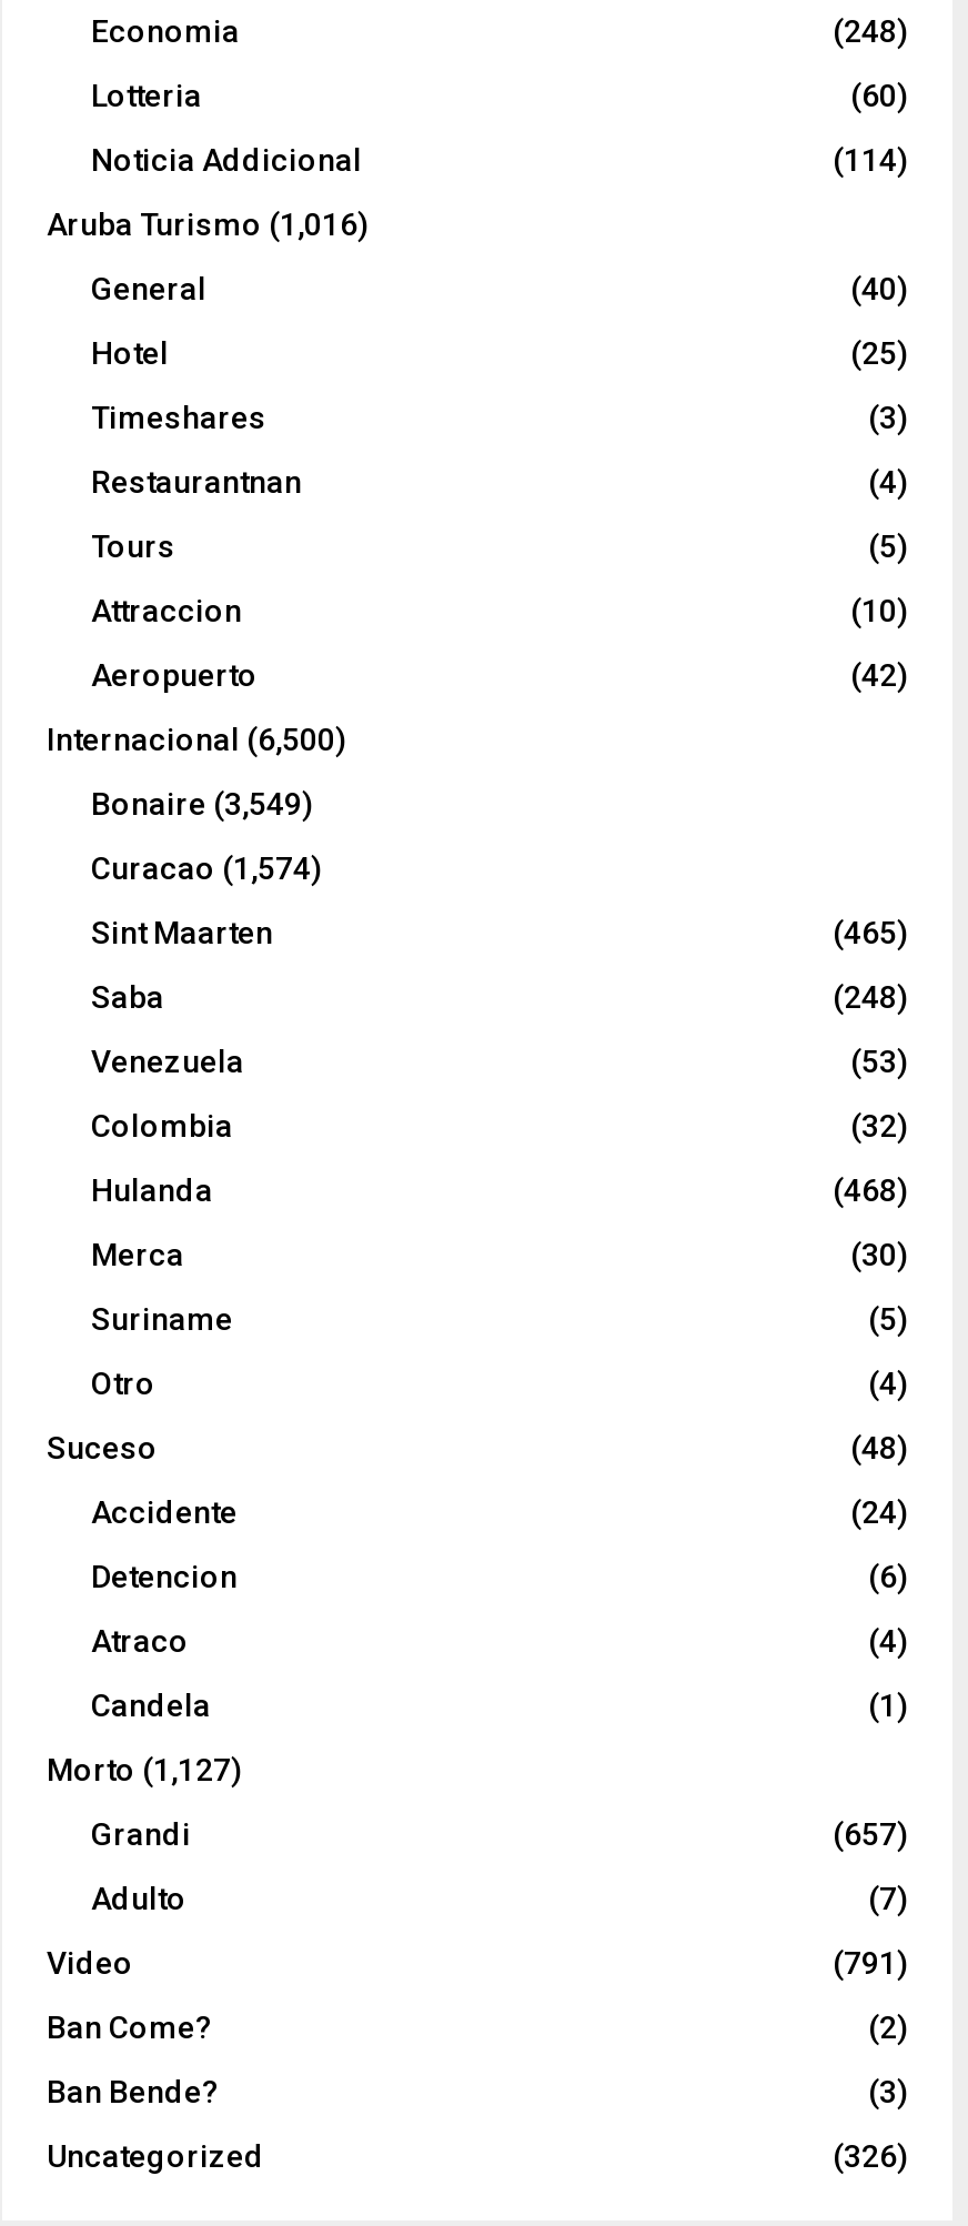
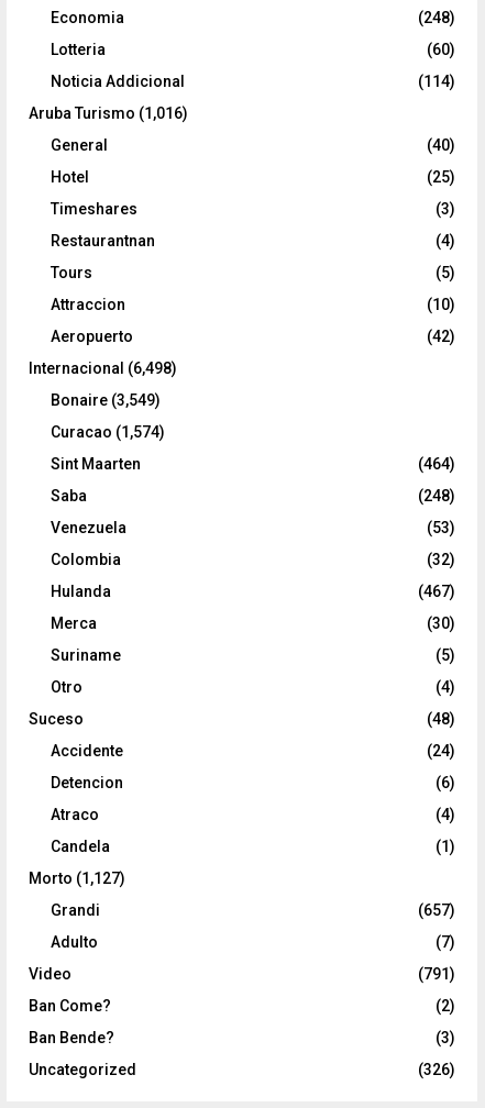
- Internacional (6,500)
+ Internacional (6,498)

- (465)
+ (464)

- (468)
+ (467)
